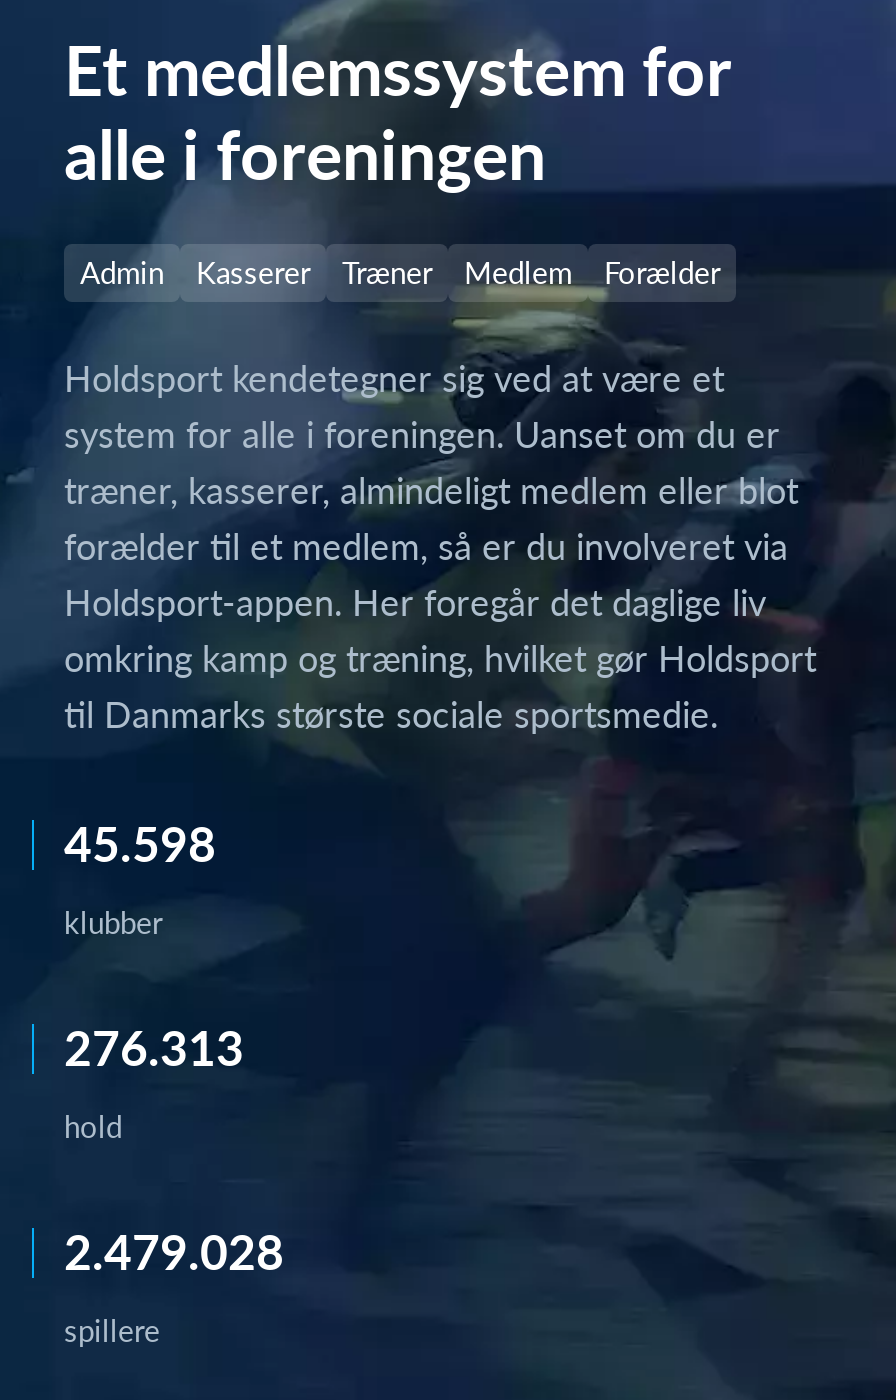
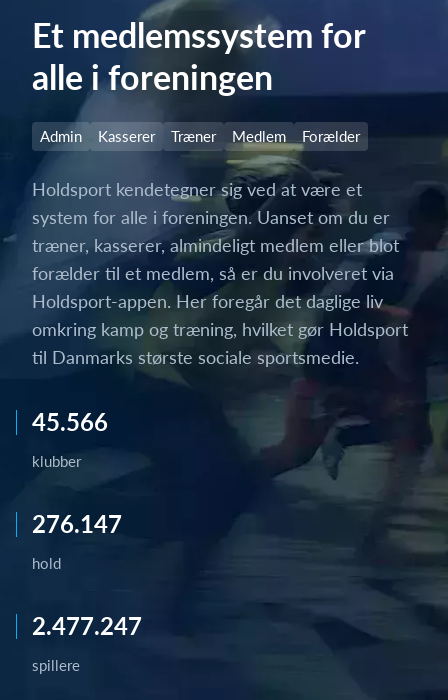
- 45.598
+ 45.566

- 276.313
+ 276.147

- 2.479.028
+ 2.477.247
